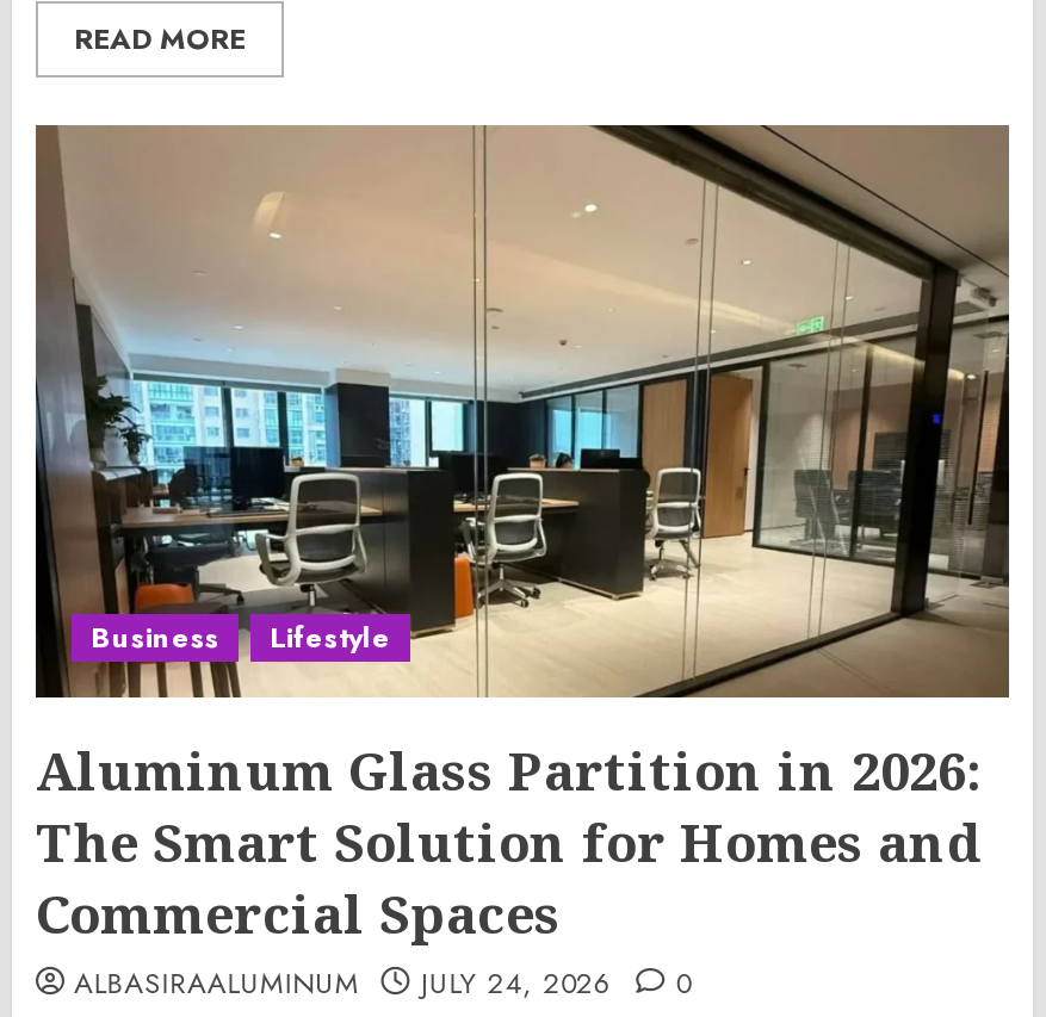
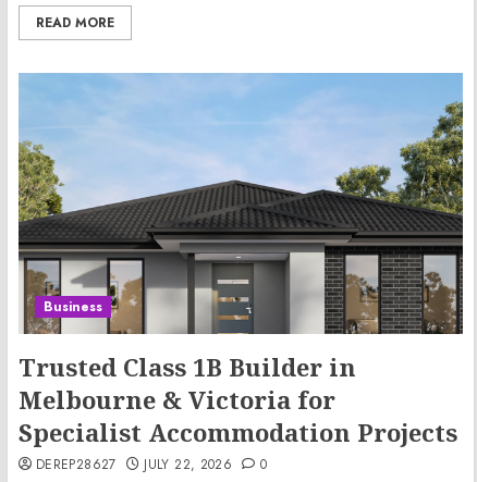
- [image]
- Lifestyle
- Aluminum Glass Partition in 2026:
- The Smart Solution for Homes and
- Commercial Spaces
- ALBASIRAALUMINUM
- JULY 24, 2026
+ [image]
+ Trusted Class 1B Builder in
+ Melbourne & Victoria for
+ Specialist Accommodation Projects
+ DEREP28627
+ JULY 22, 2026
